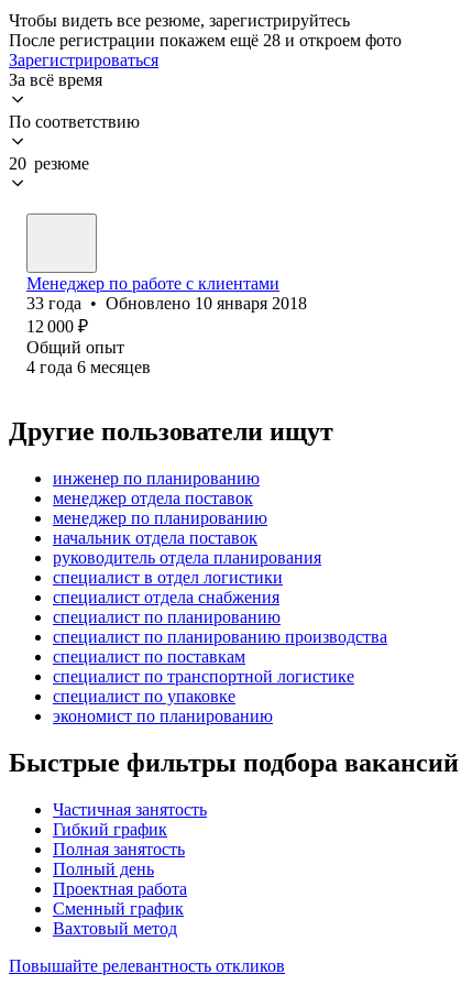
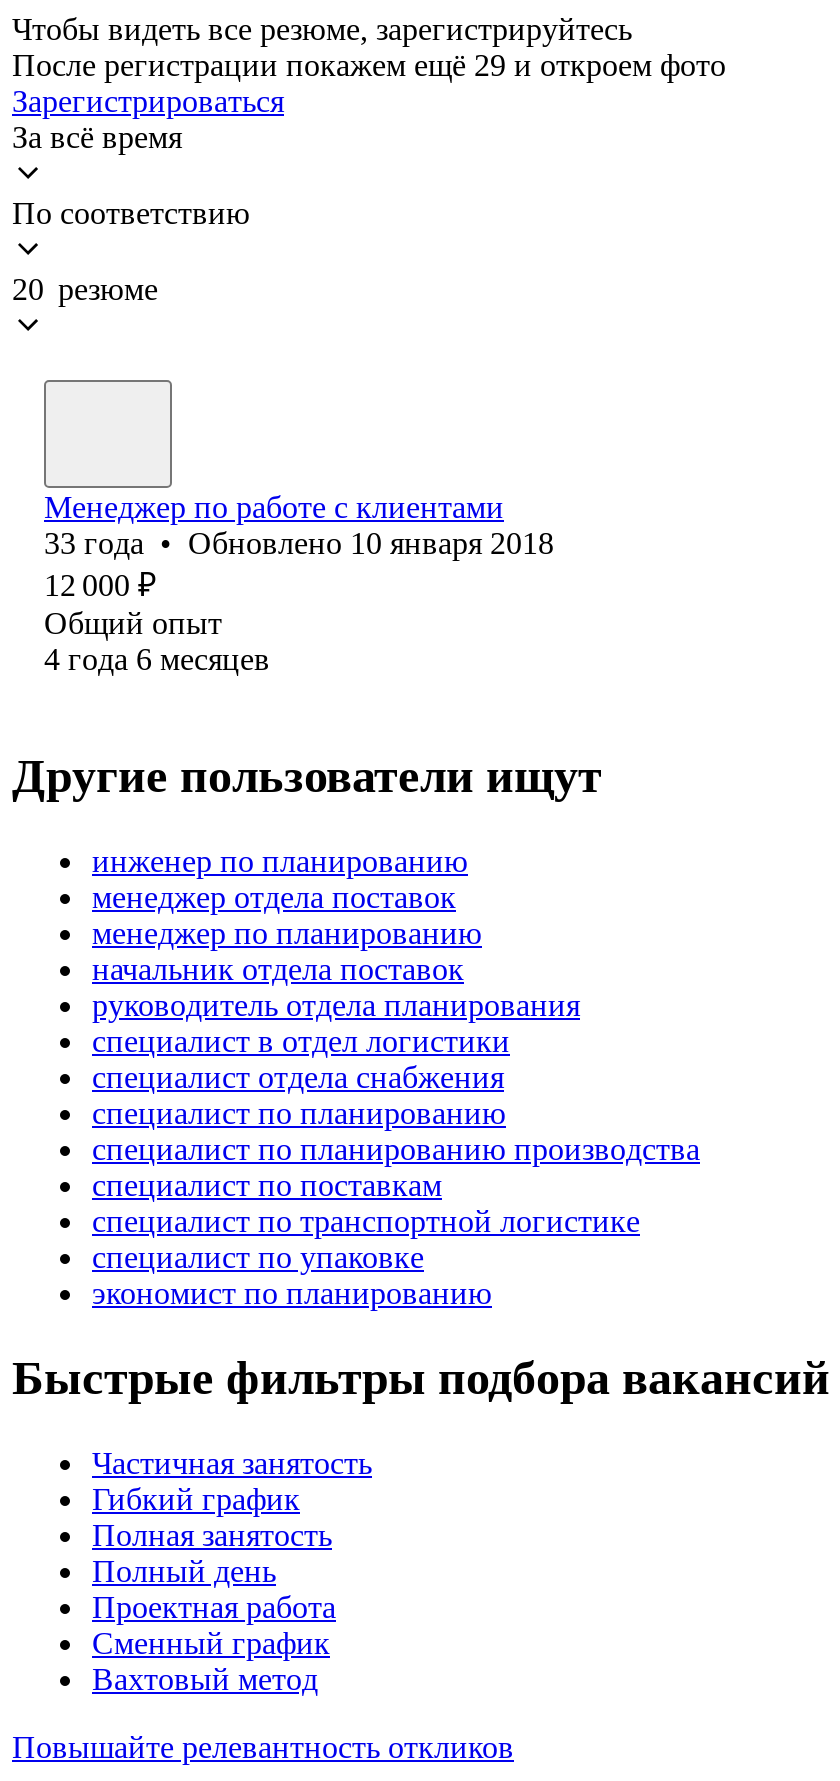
- После регистрации покажем ещё 28 и откроем фото
+ После регистрации покажем ещё 29 и откроем фото
